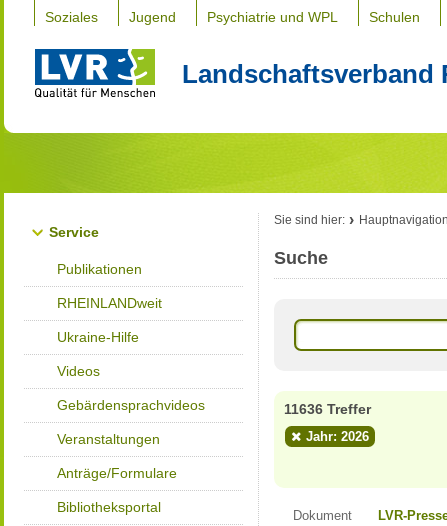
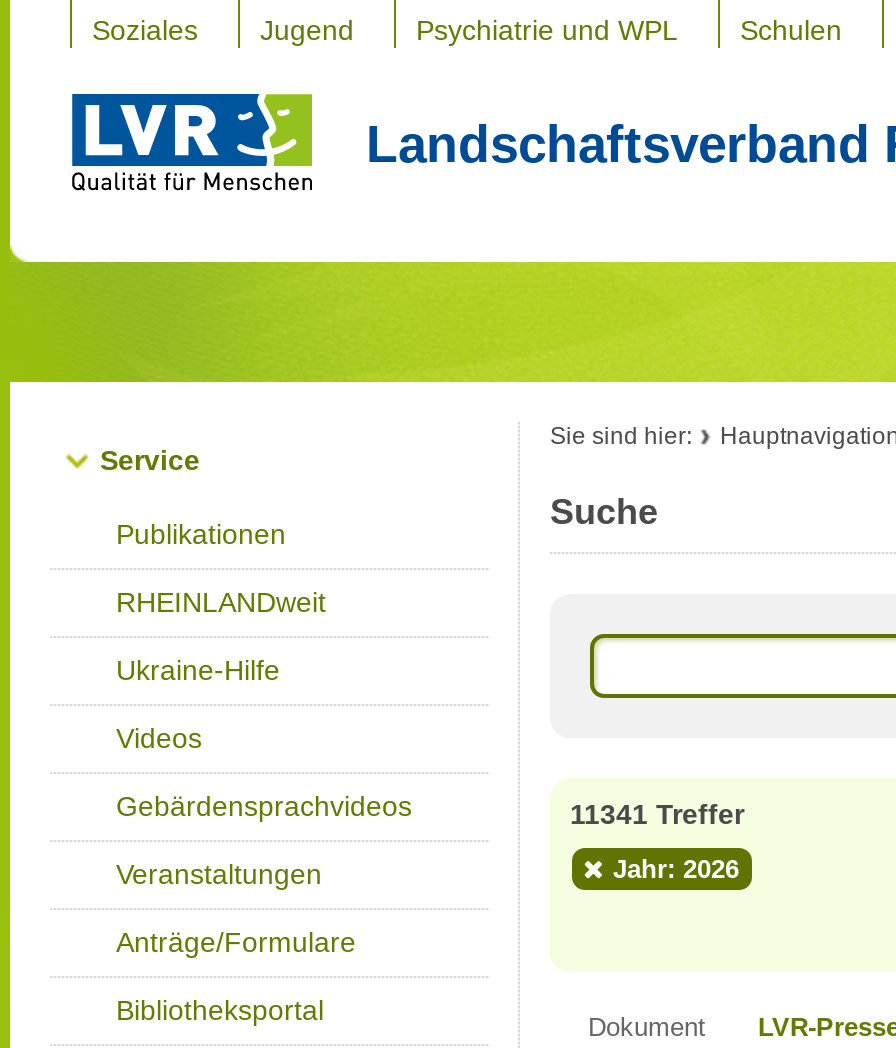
- 11636 Treffer
+ 11341 Treffer
